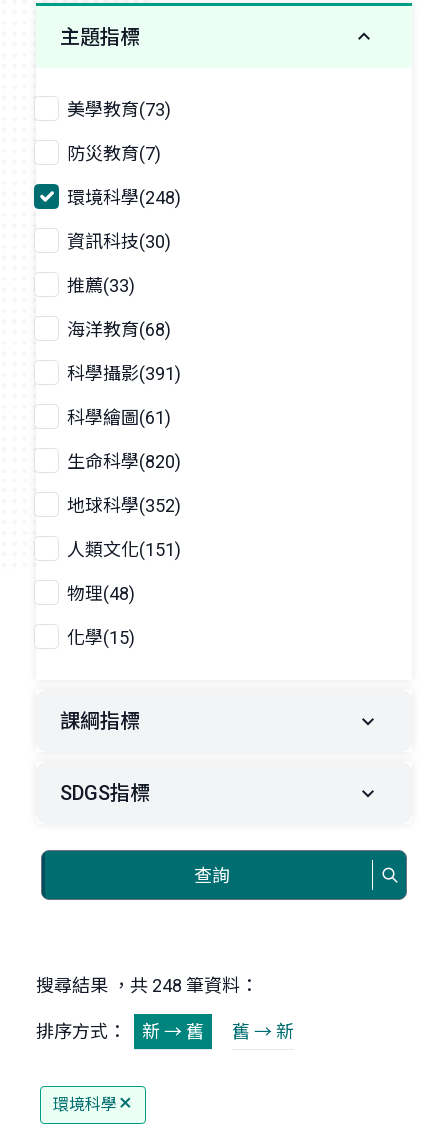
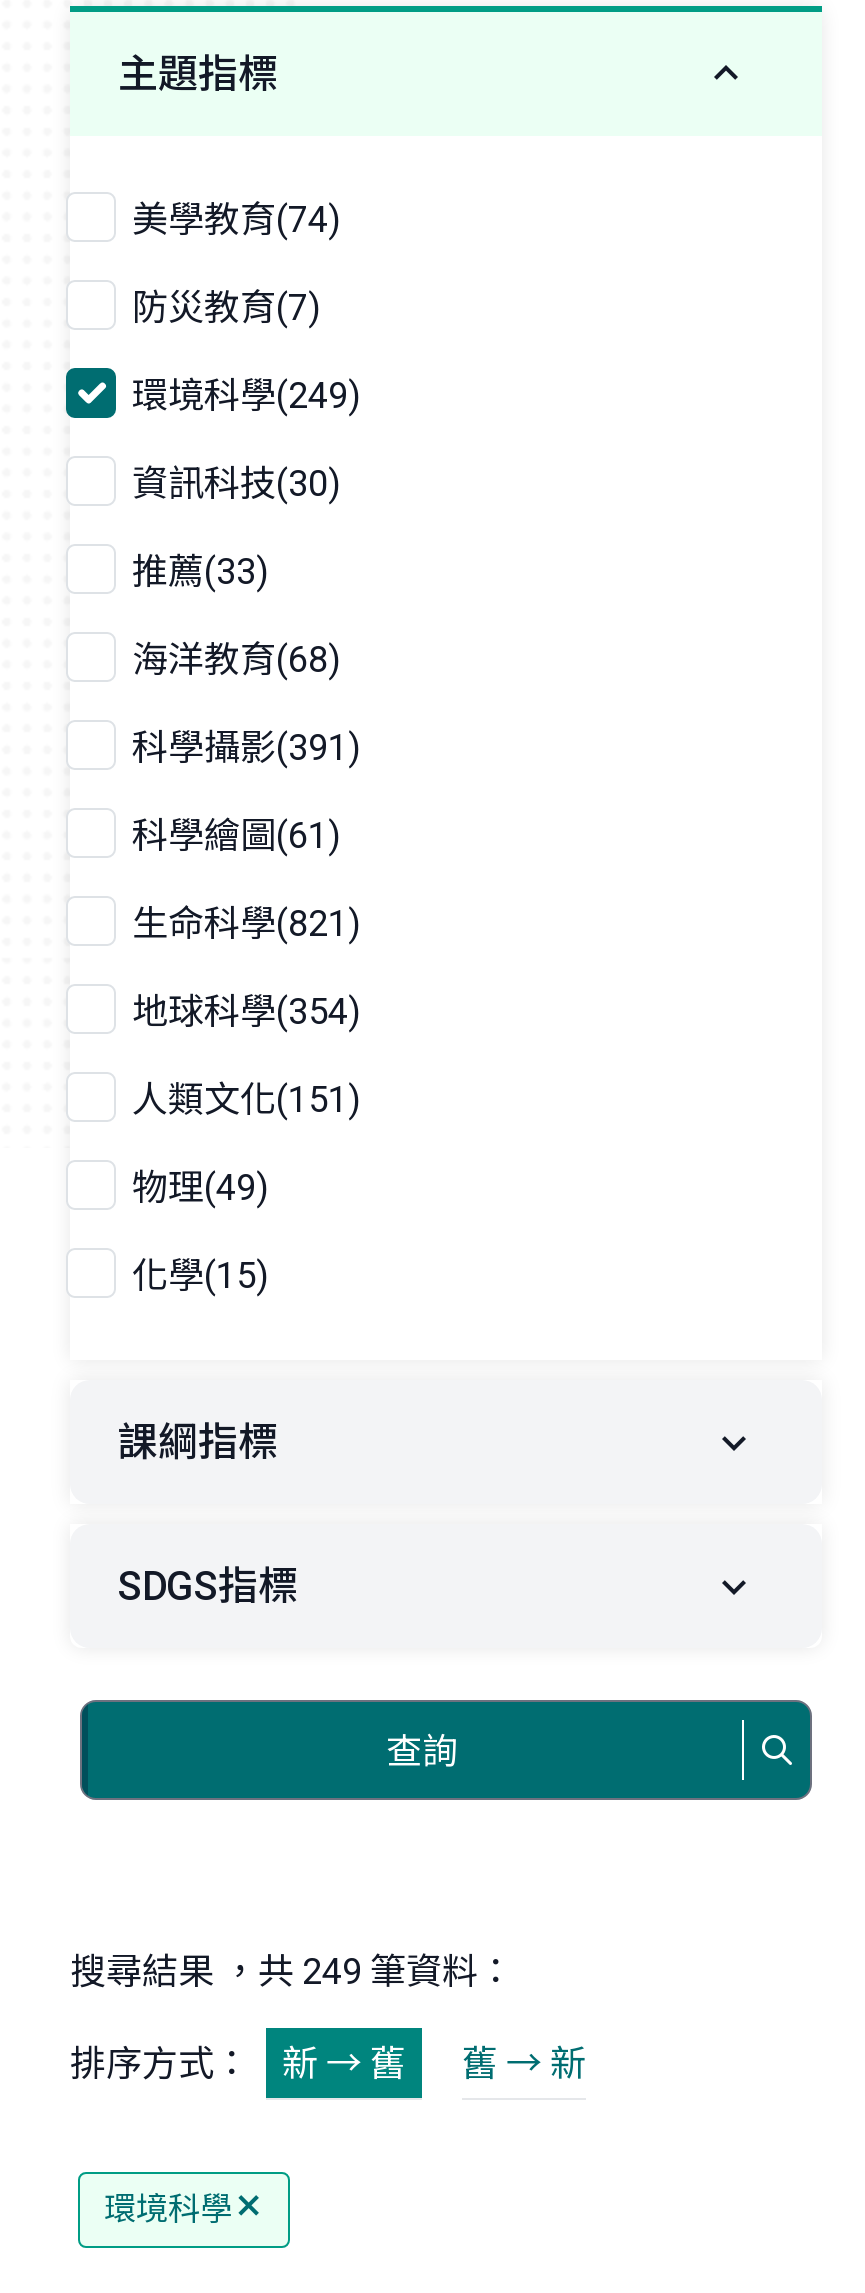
- 美學教育(73)
+ 美學教育(74)

- 環境科學(248)
+ 環境科學(249)

- 生命科學(820)
+ 生命科學(821)

- 地球科學(352)
+ 地球科學(354)

- 物理(48)
+ 物理(49)

- 搜尋結果 ，共 248 筆資料：
+ 搜尋結果 ，共 249 筆資料：
